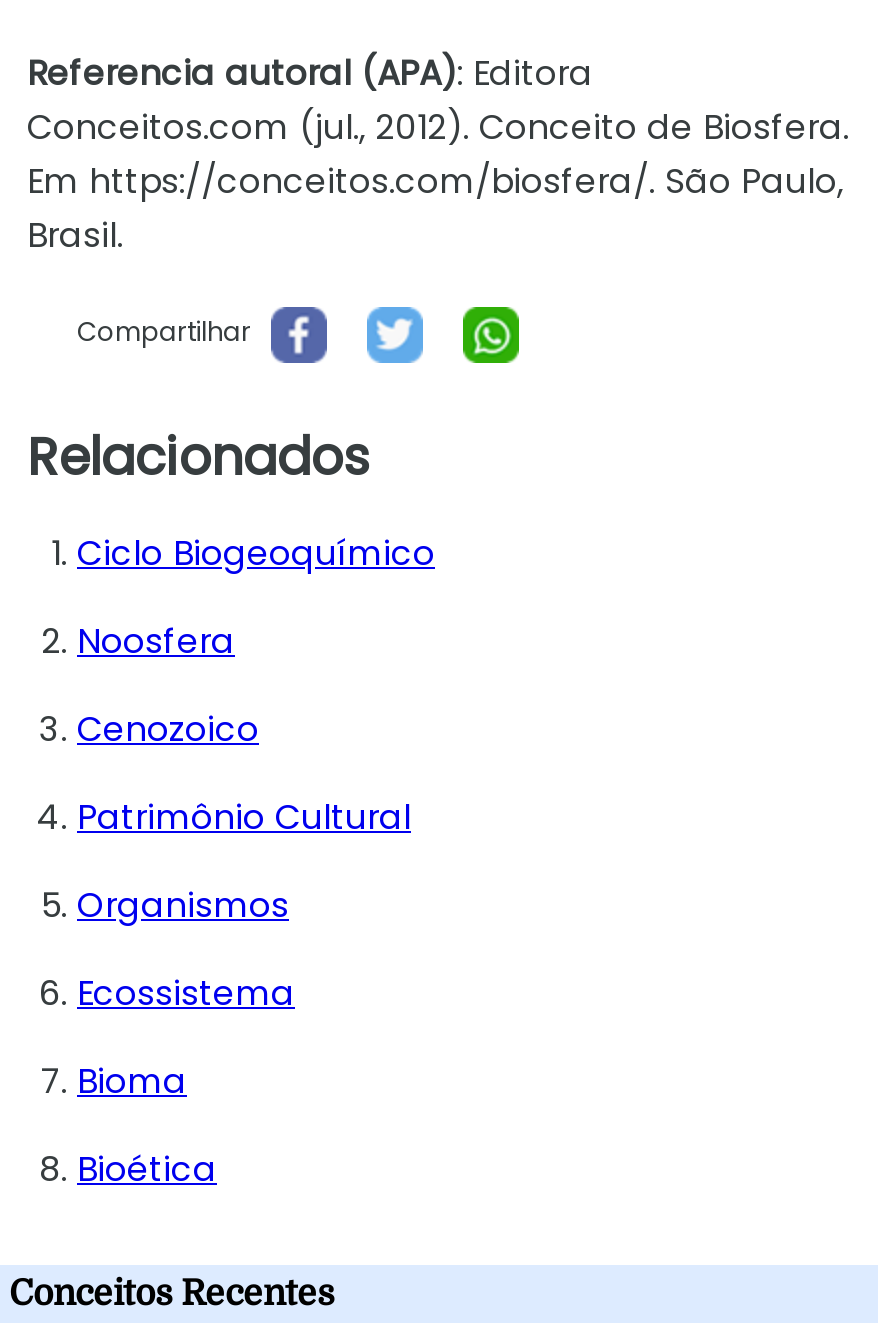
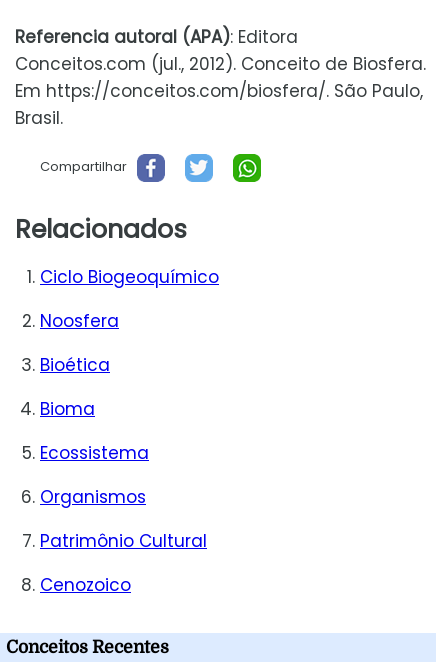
moved down: Bioma | Ecossistema | Organismos | Patrimônio Cultural | Cenozoico

moved up: Bioética
